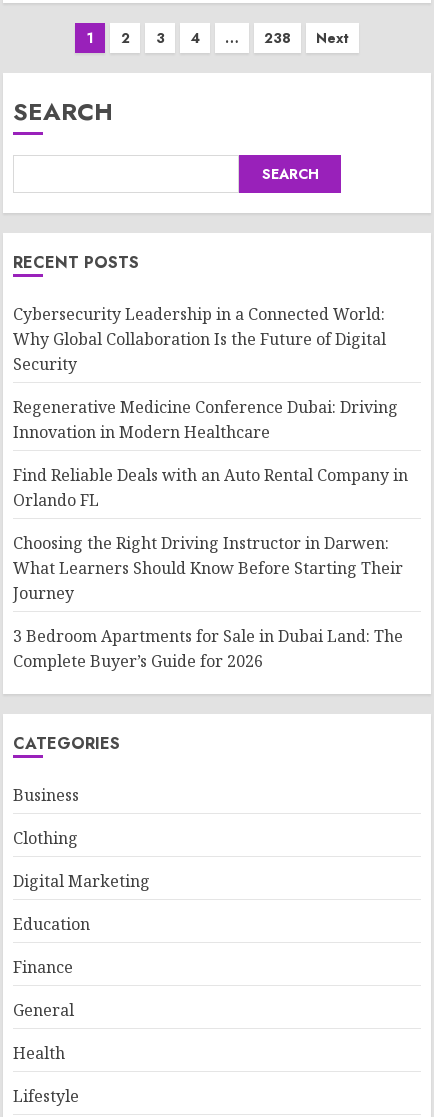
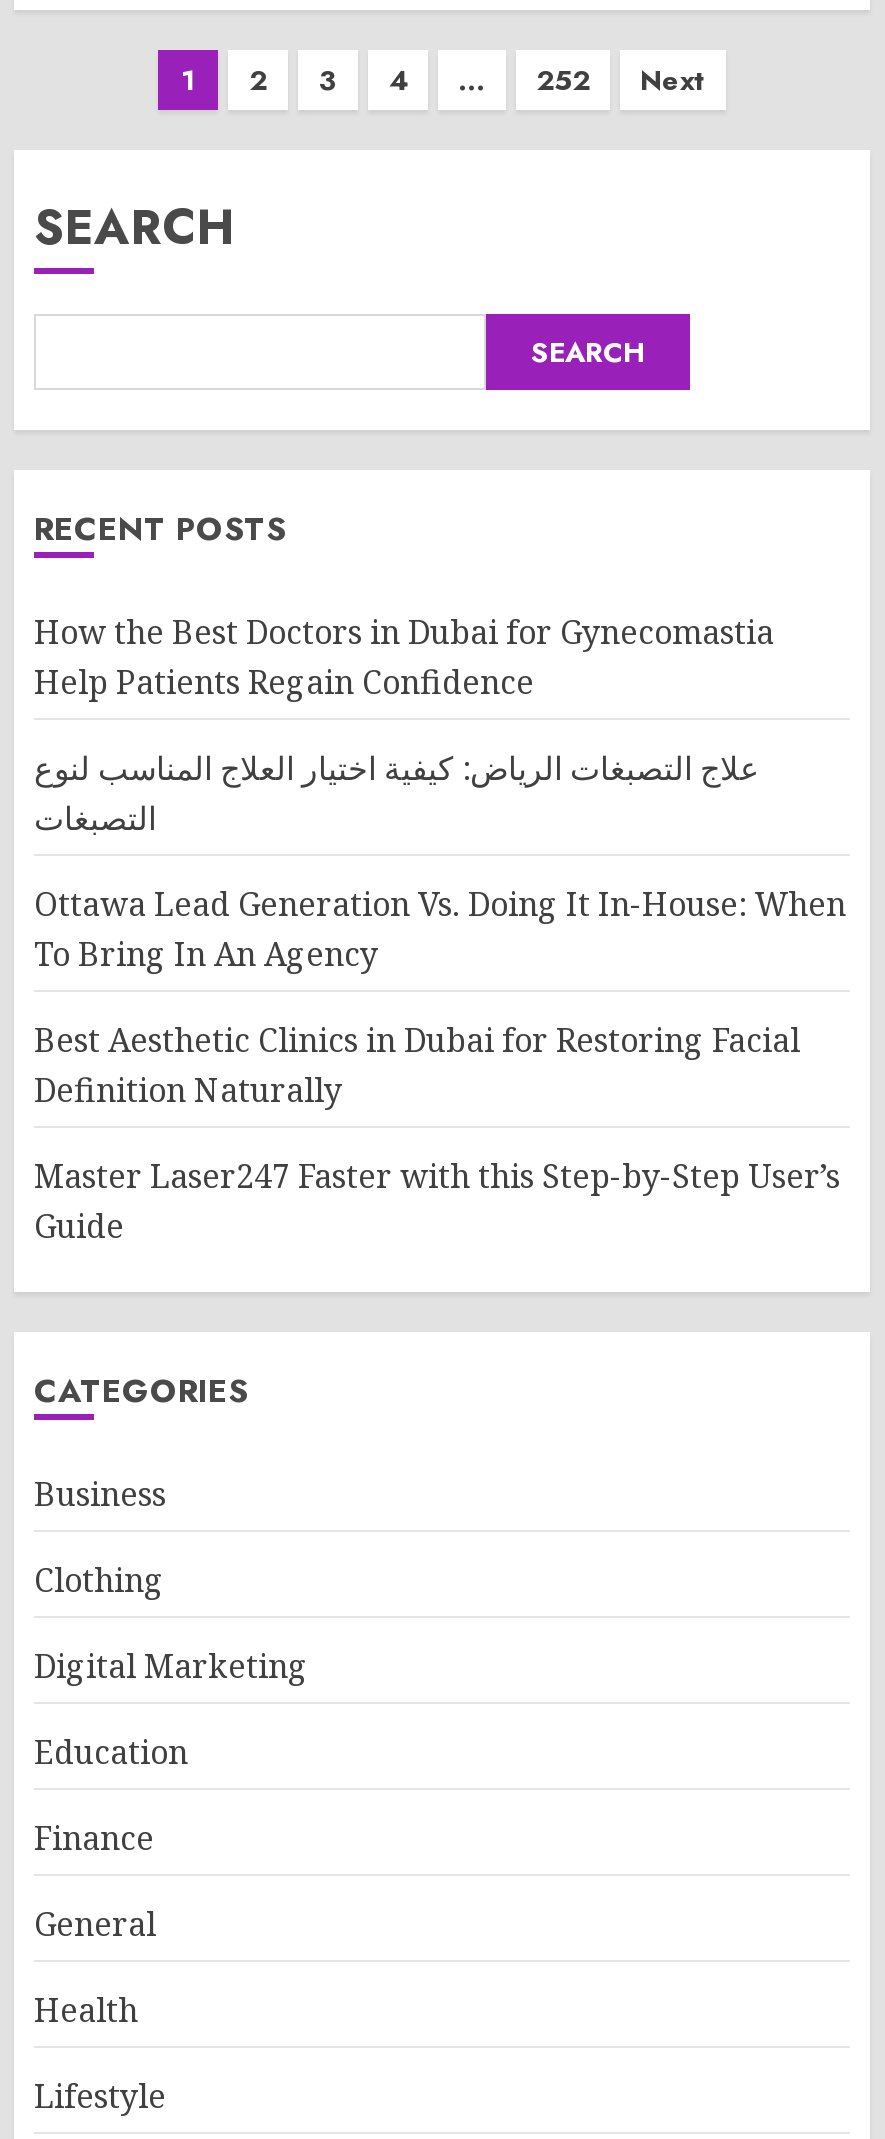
- 238
+ 252

- Cybersecurity Leadership in a Connected World:
- Why Global Collaboration Is the Future of Digital
- Security
+ How the Best Doctors in Dubai for Gynecomastia
+ Help Patients Regain Confidence

- Regenerative Medicine Conference Dubai: Driving
- Innovation in Modern Healthcare
+ علاج التصبغات الرياض: كيفية اختيار العلاج المناسب لنوع
+ التصبغات

- Find Reliable Deals with an Auto Rental Company in
- Orlando FL
+ Ottawa Lead Generation Vs. Doing It In-House: When
+ To Bring In An Agency

- Choosing the Right Driving Instructor in Darwen:
- What Learners Should Know Before Starting Their
- Journey
+ Best Aesthetic Clinics in Dubai for Restoring Facial
+ Definition Naturally

- 3 Bedroom Apartments for Sale in Dubai Land: The
- Complete Buyer’s Guide for 2026
+ Master Laser247 Faster with this Step-by-Step User’s
+ Guide
